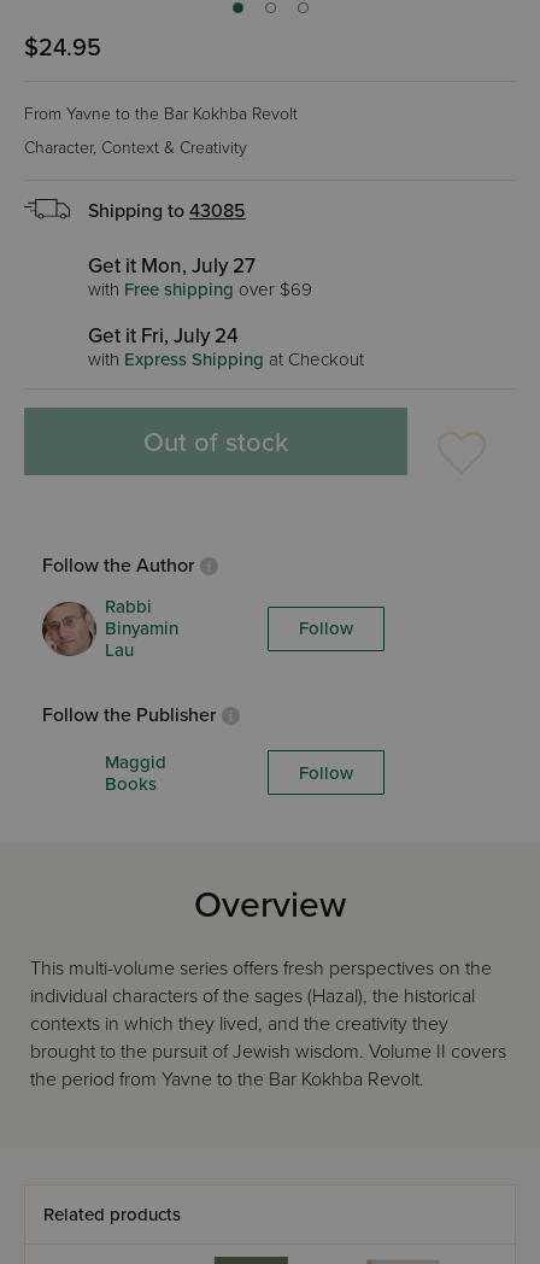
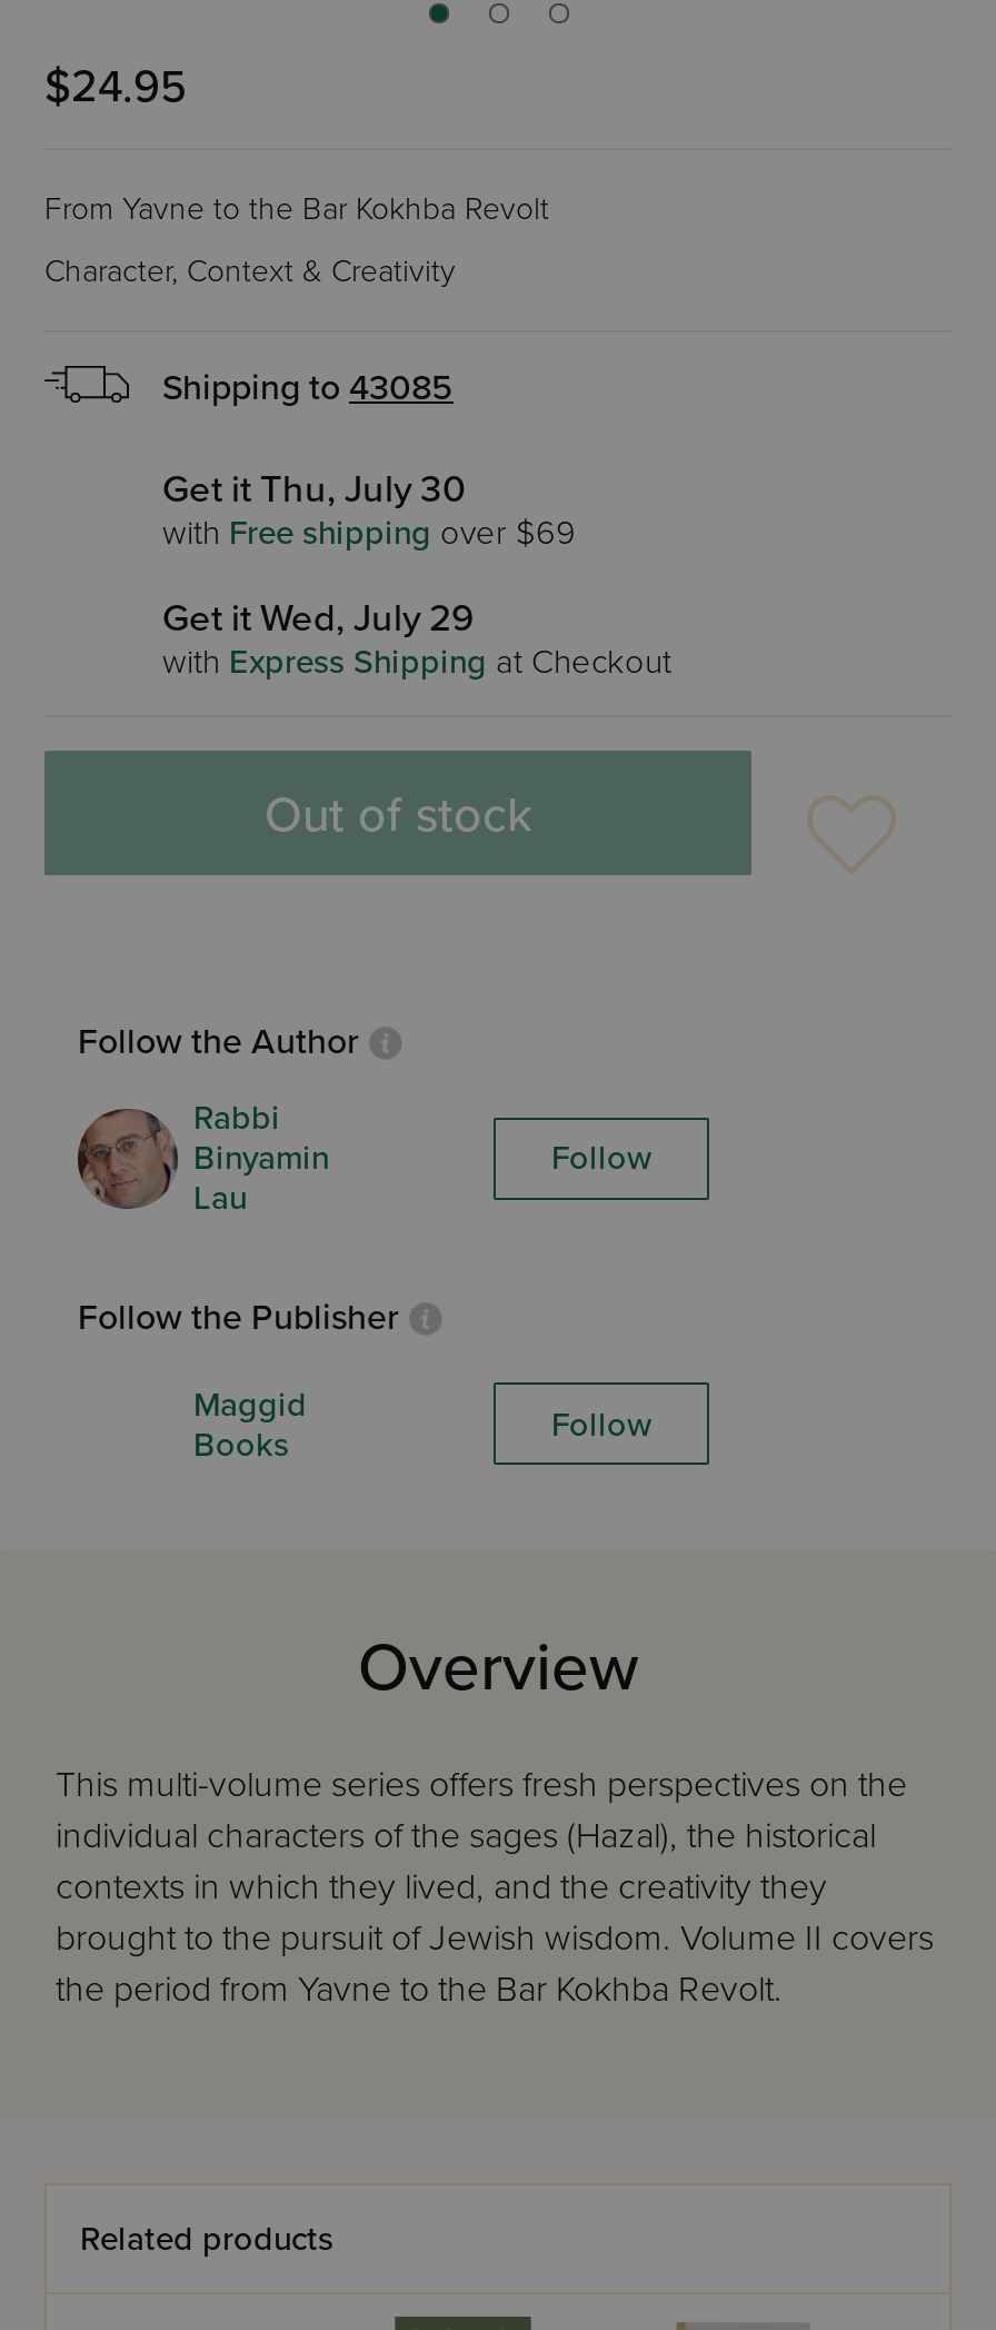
- Get it Mon, July 27
+ Get it Thu, July 30

- Get it Fri, July 24
+ Get it Wed, July 29
